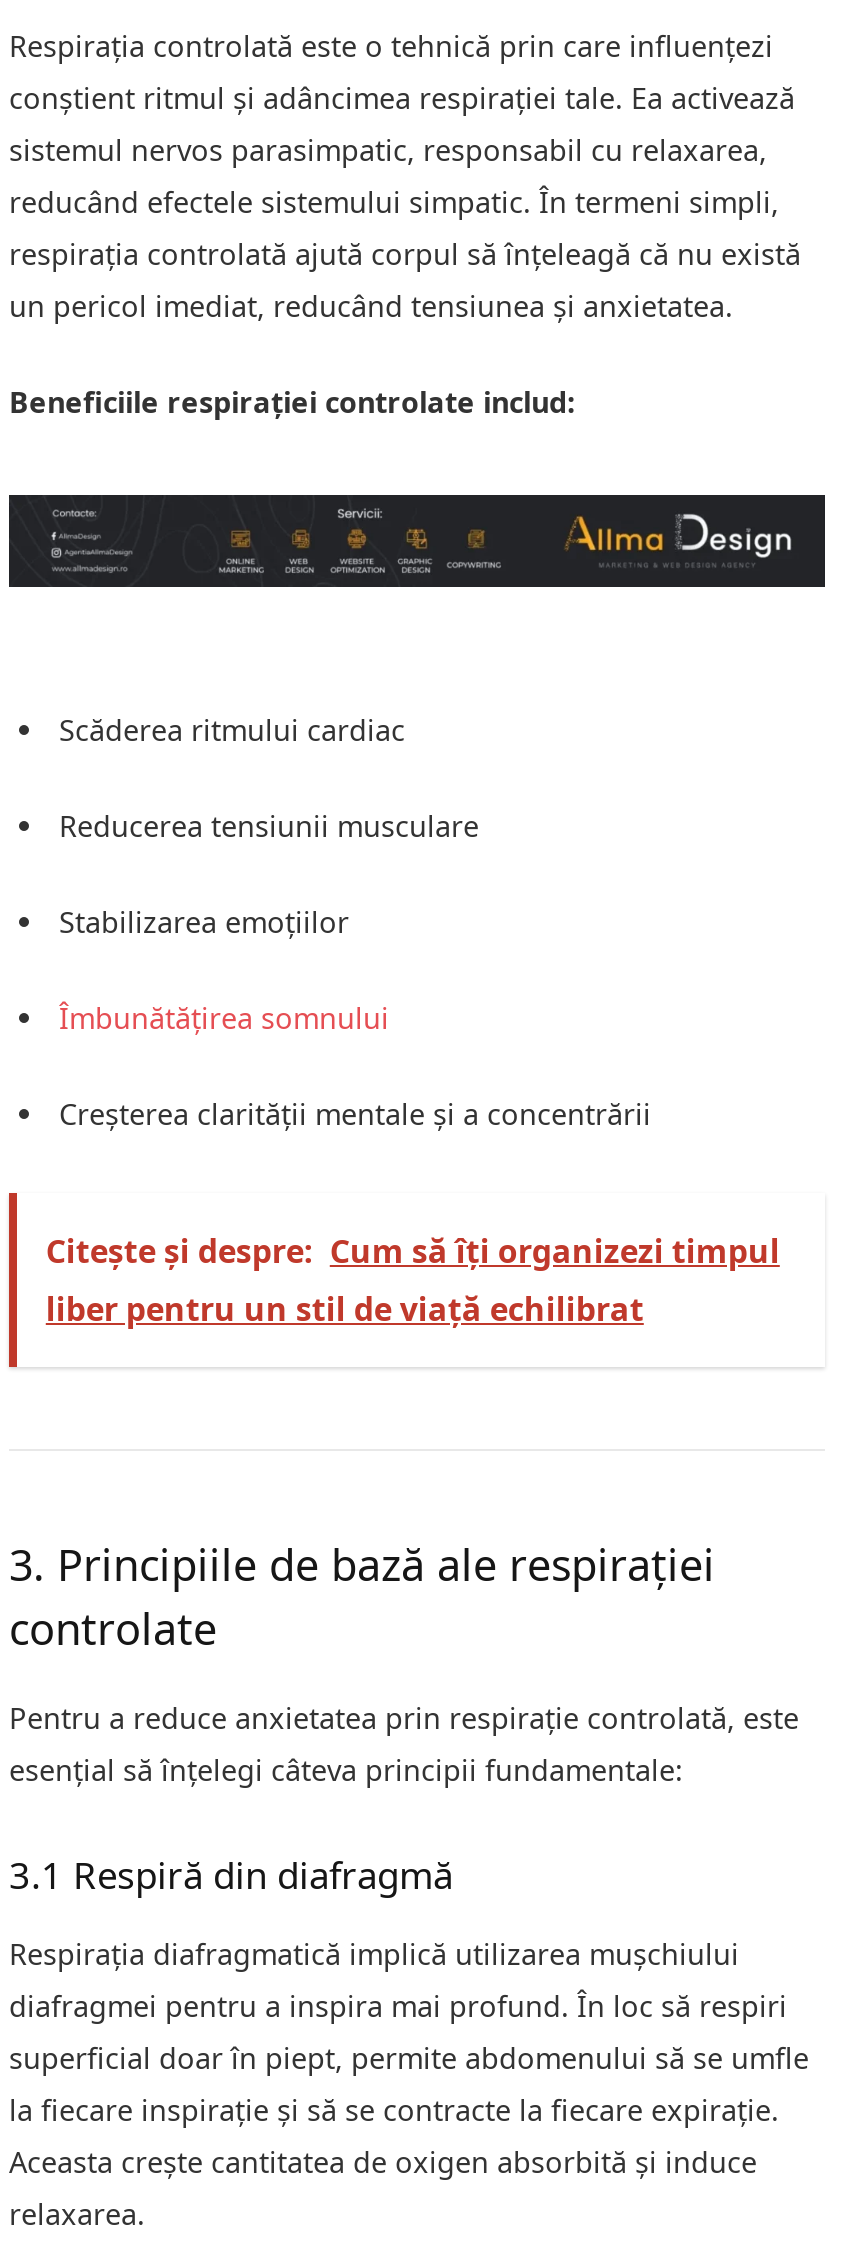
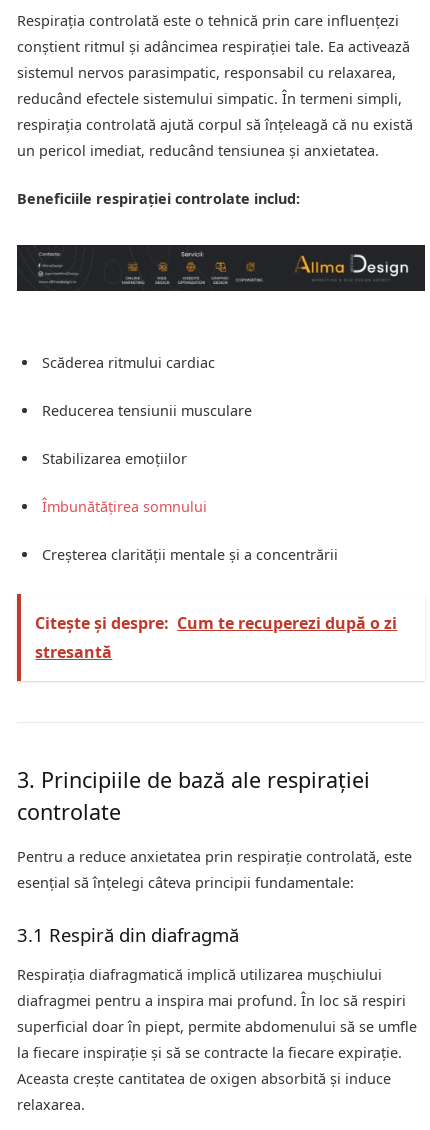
- Citește și despre: Cum să îți organizezi timpul
- liber pentru un stil de viață echilibrat
+ Citește și despre: Cum te recuperezi după o zi
+ stresantă
